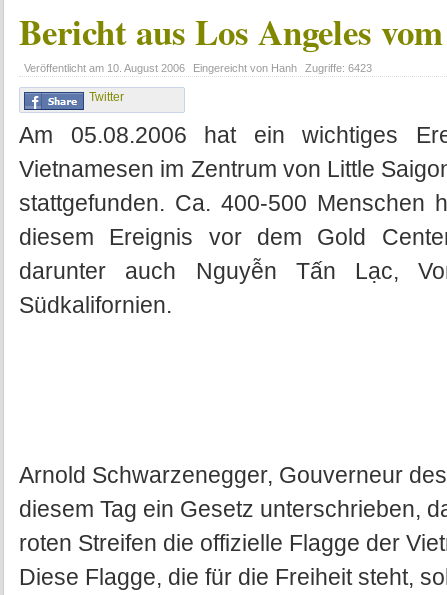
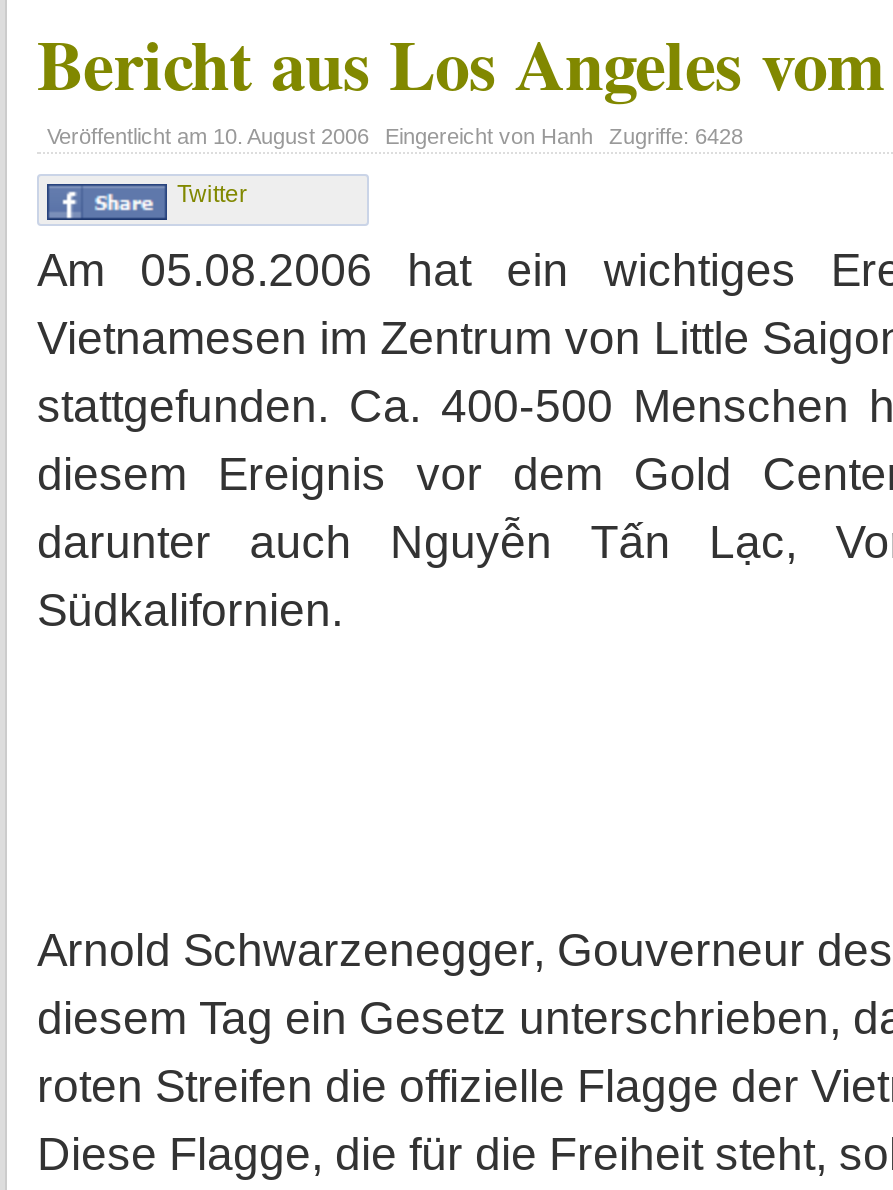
- Veröffentlicht am 10. August 2006 Eingereicht von Hanh Zugriffe: 6423
+ Veröffentlicht am 10. August 2006 Eingereicht von Hanh Zugriffe: 6428
